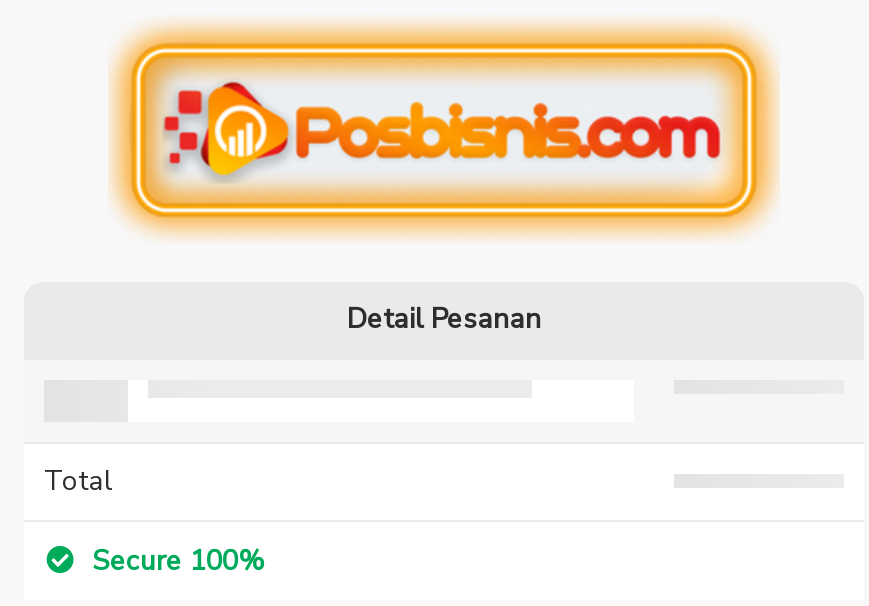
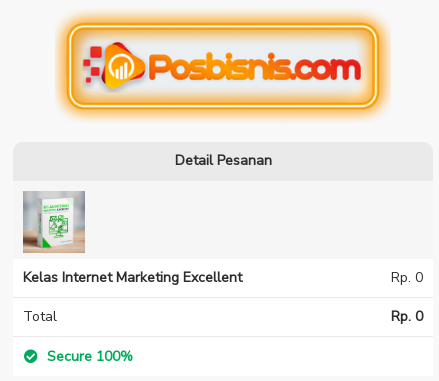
+ [image]
+ Kelas Internet Marketing Excellent
+ Rp. 0

+ Rp. 0
